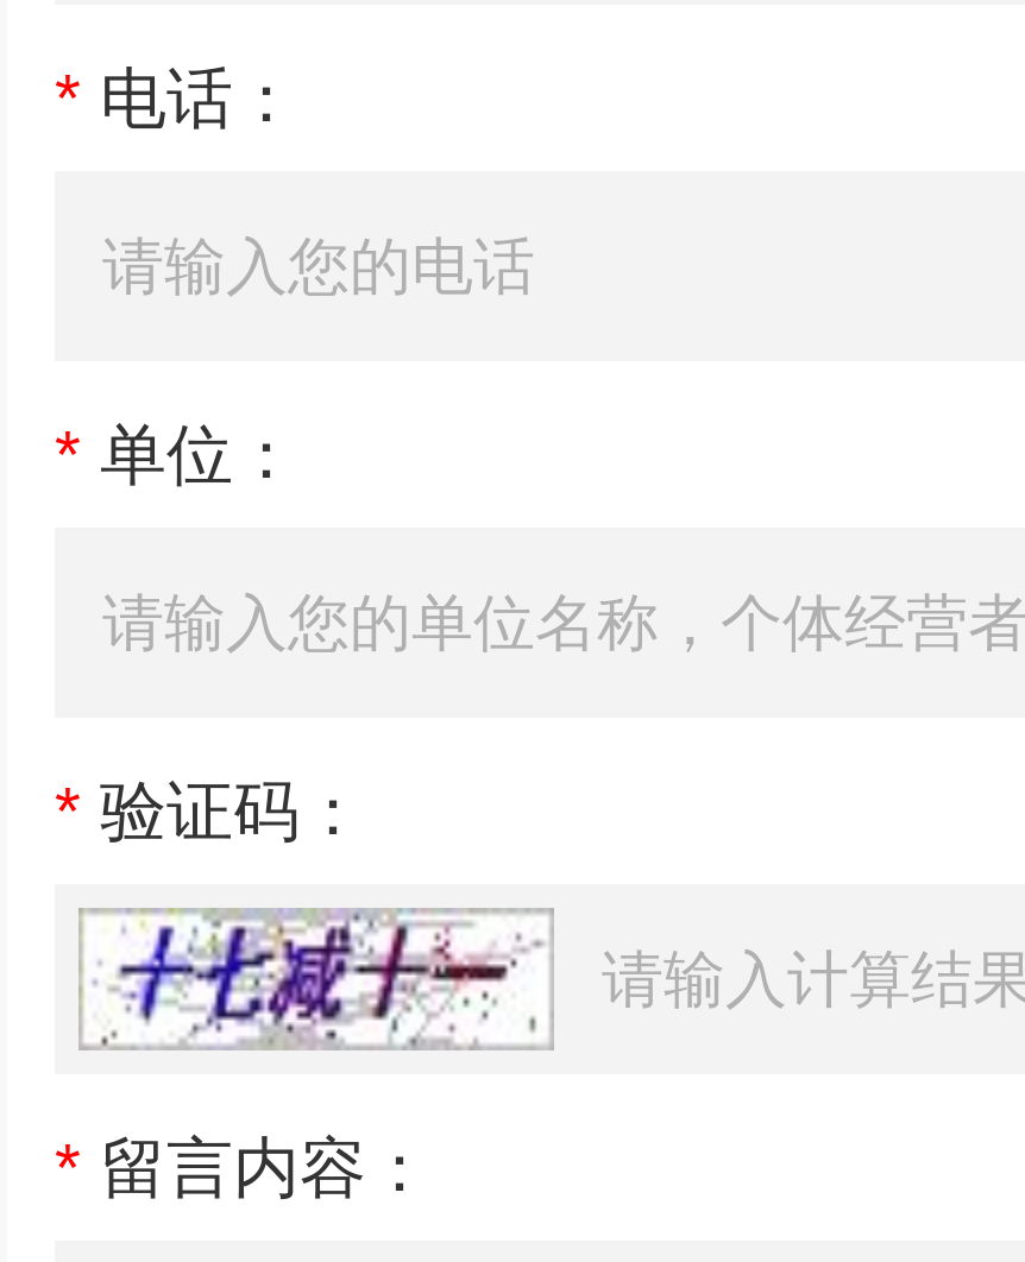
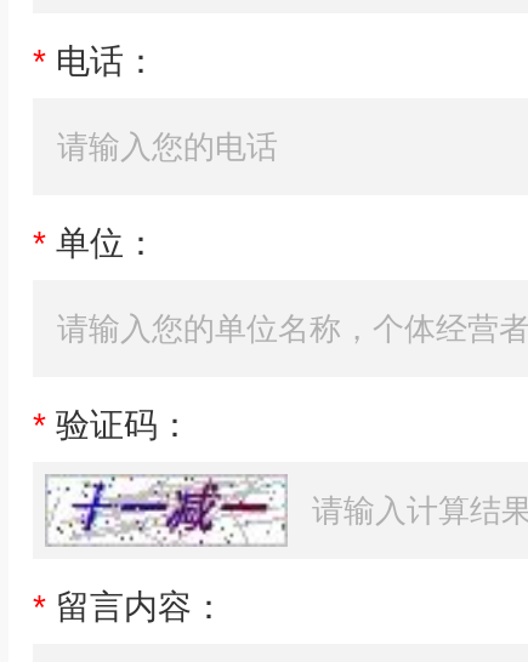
- [image]
+ [image]
